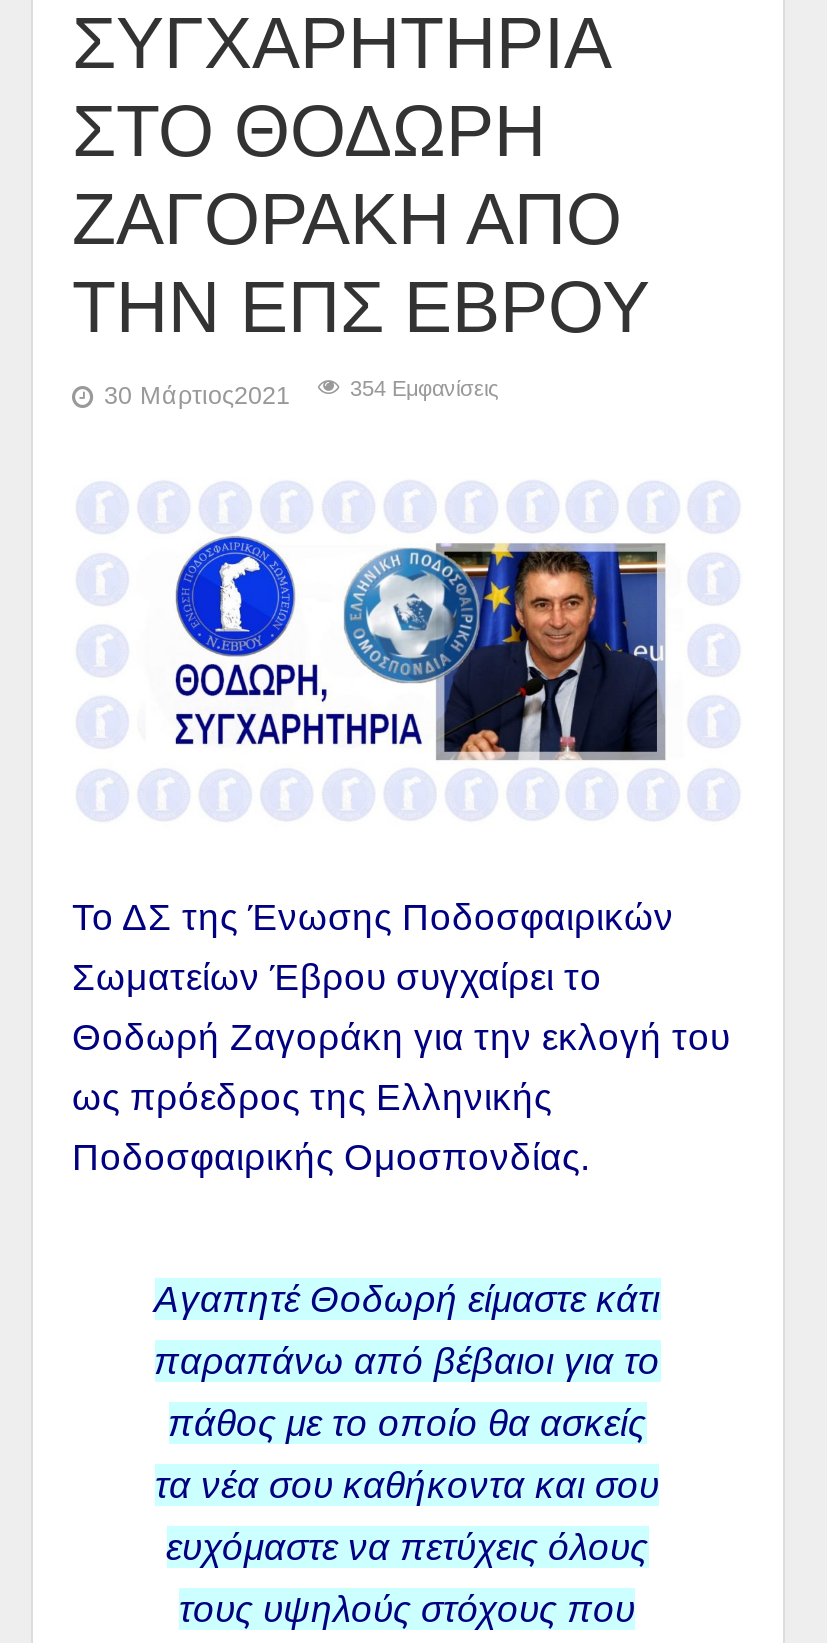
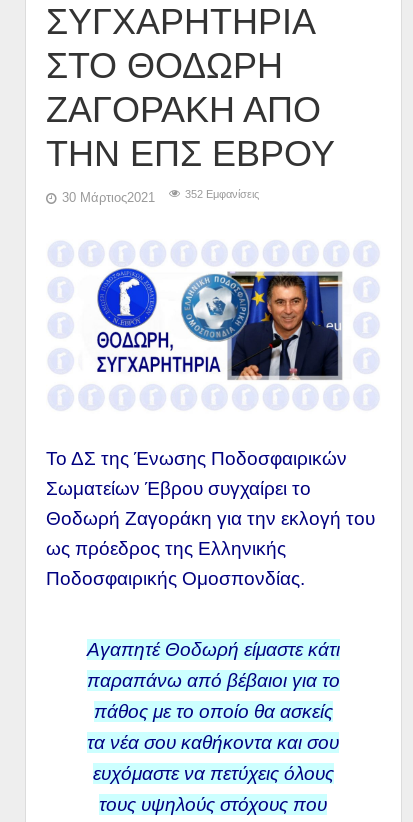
- 354 Εμφανίσεις
+ 352 Εμφανίσεις
